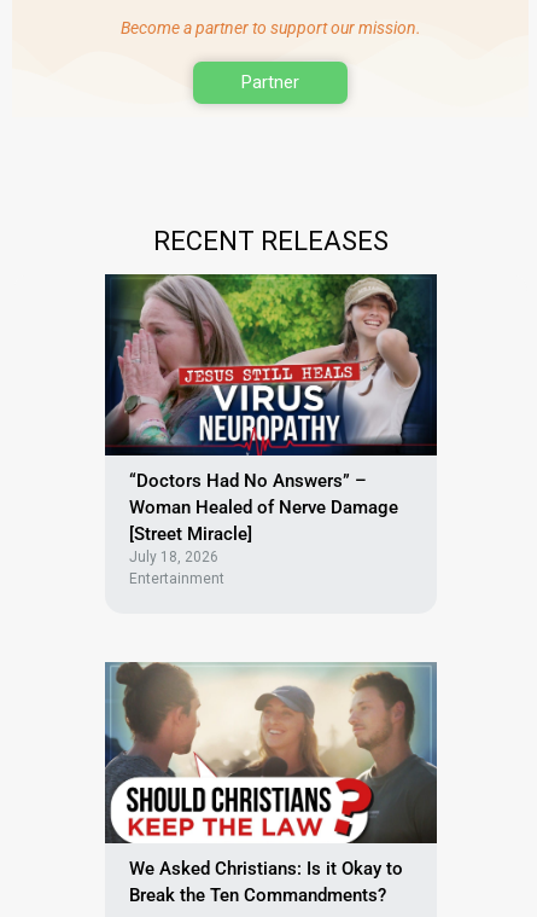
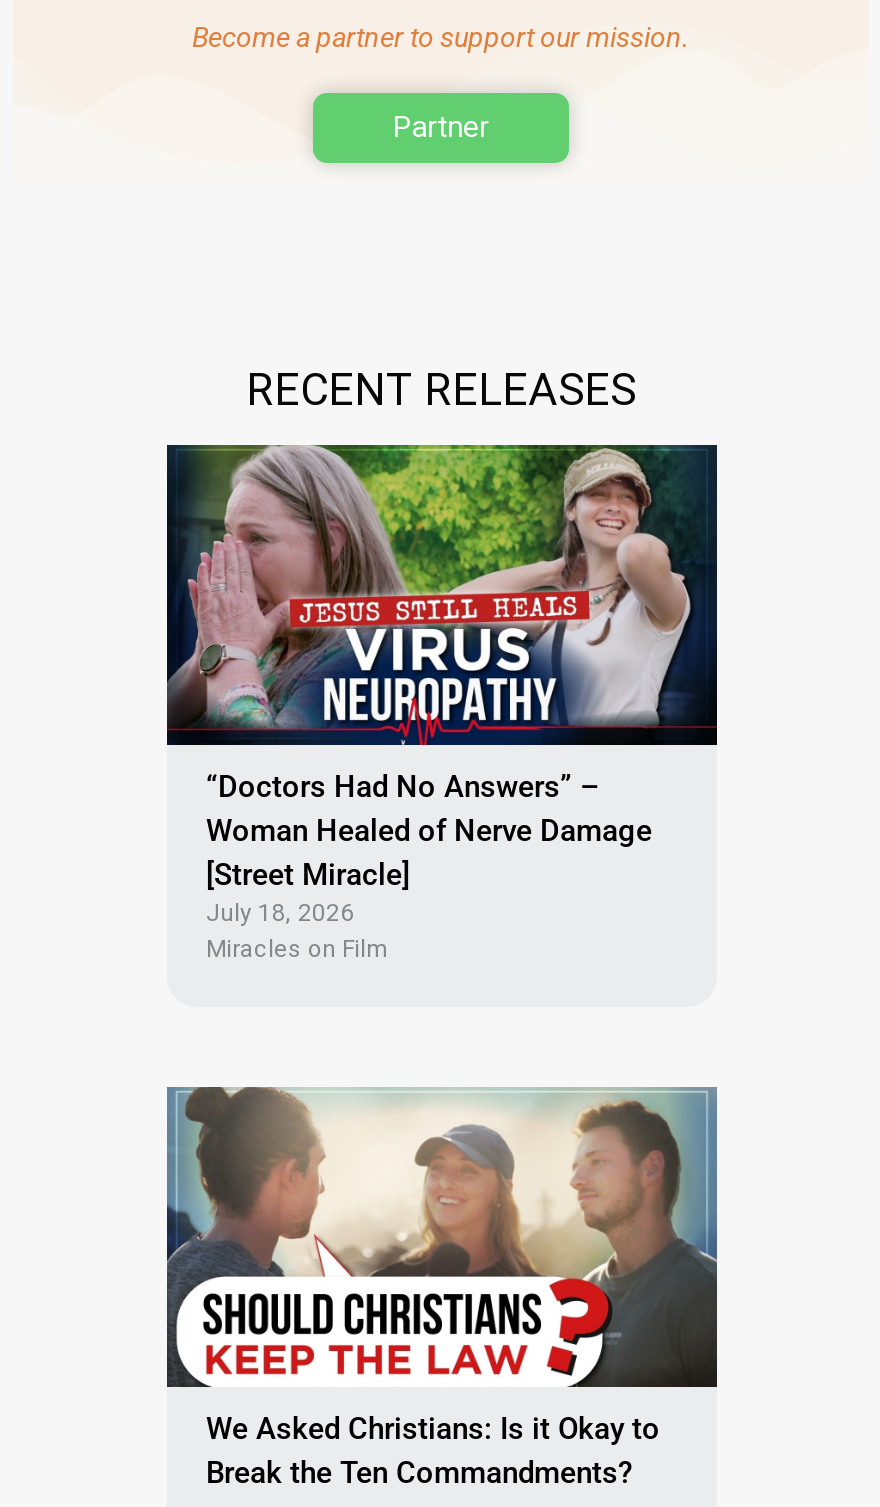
- Entertainment
+ Miracles on Film
